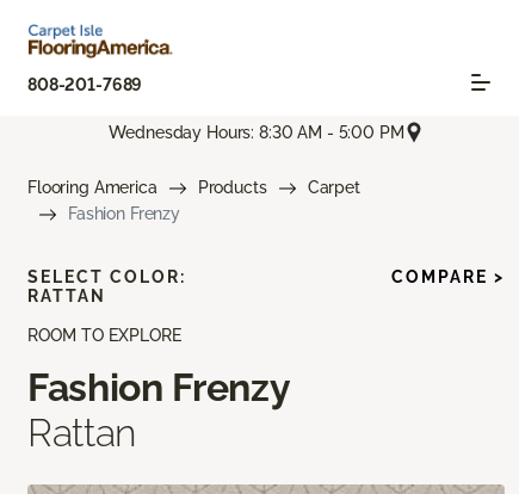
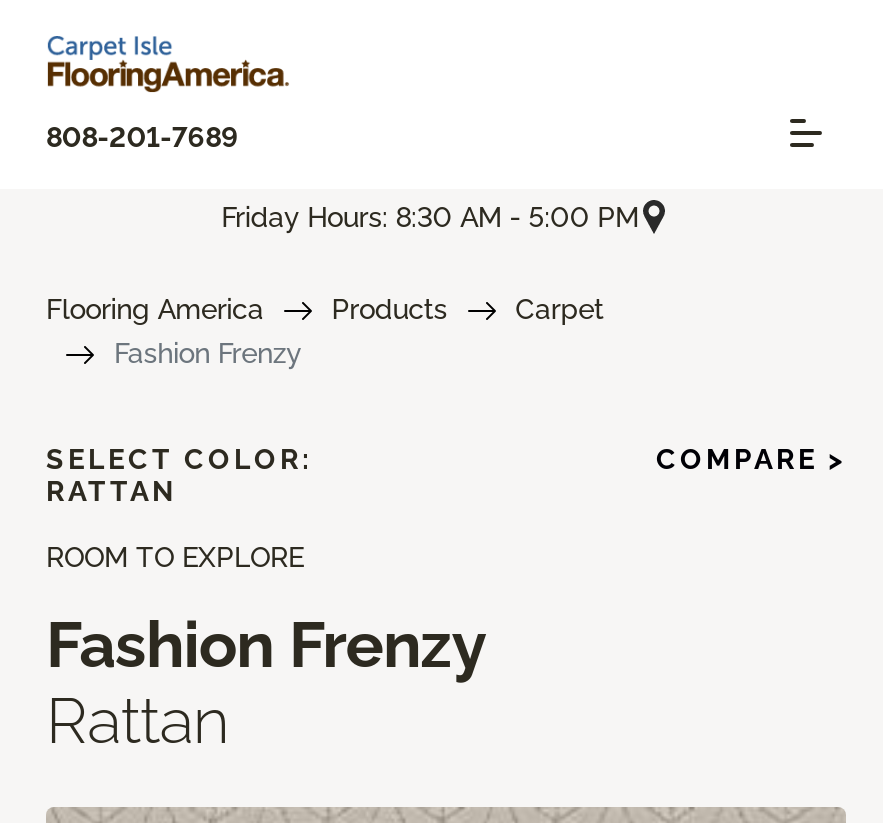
- Wednesday Hours: 8:30 AM - 5:00 PM
+ Friday Hours: 8:30 AM - 5:00 PM
